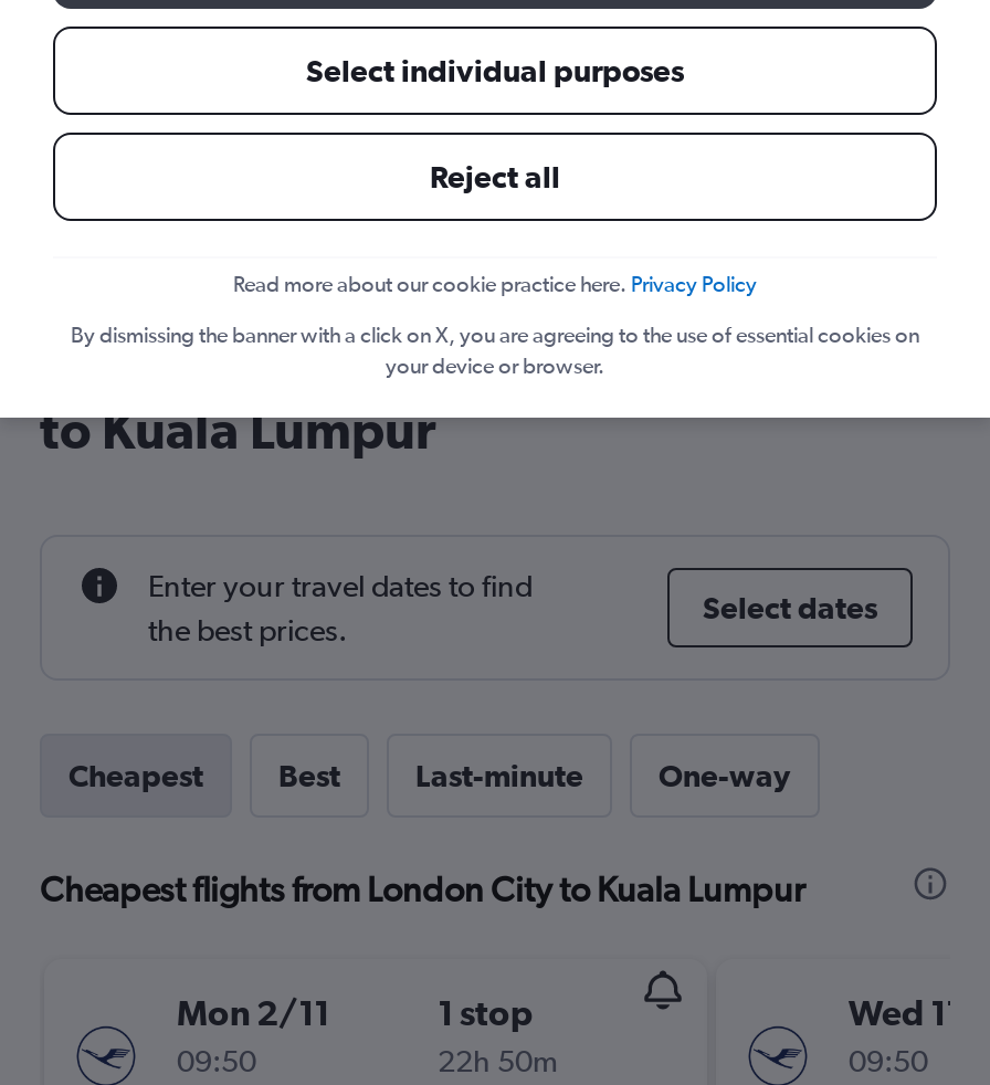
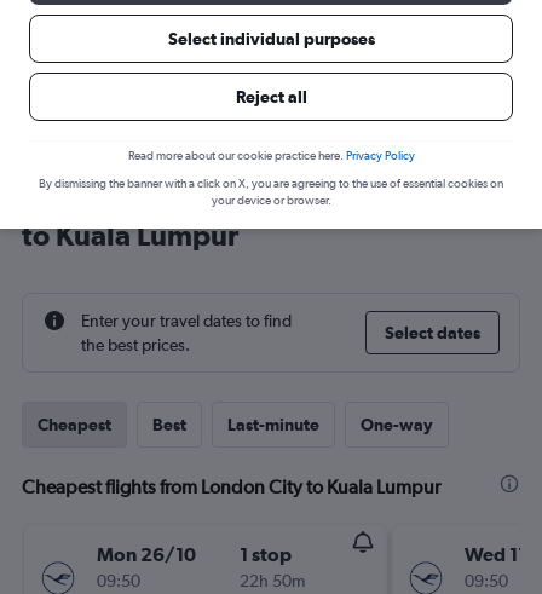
- Mon 2/11
+ Mon 26/10
